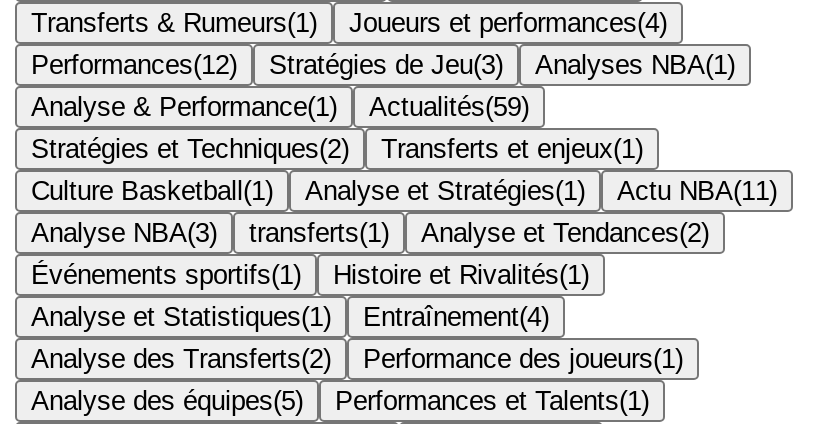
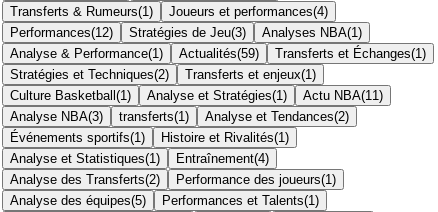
+ Transferts et Échanges(1)
